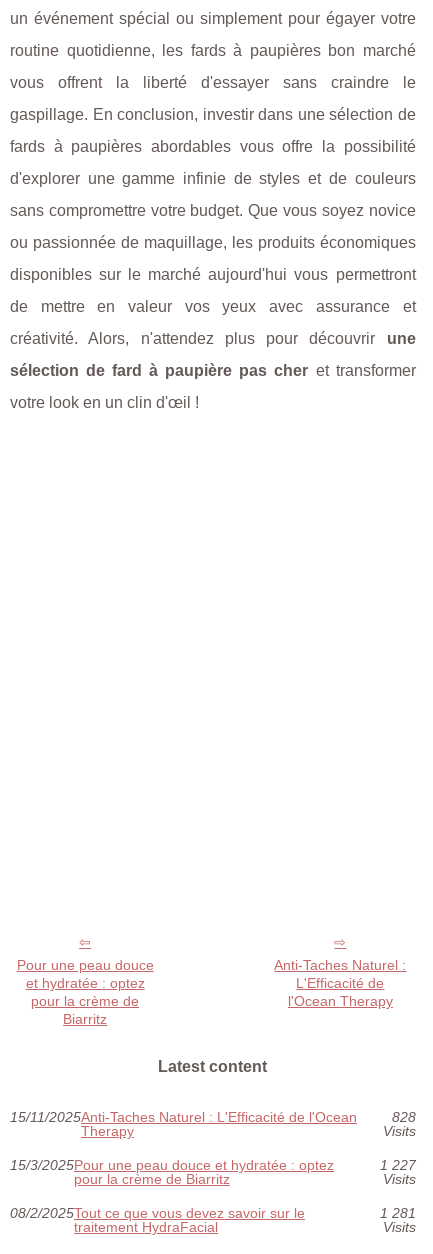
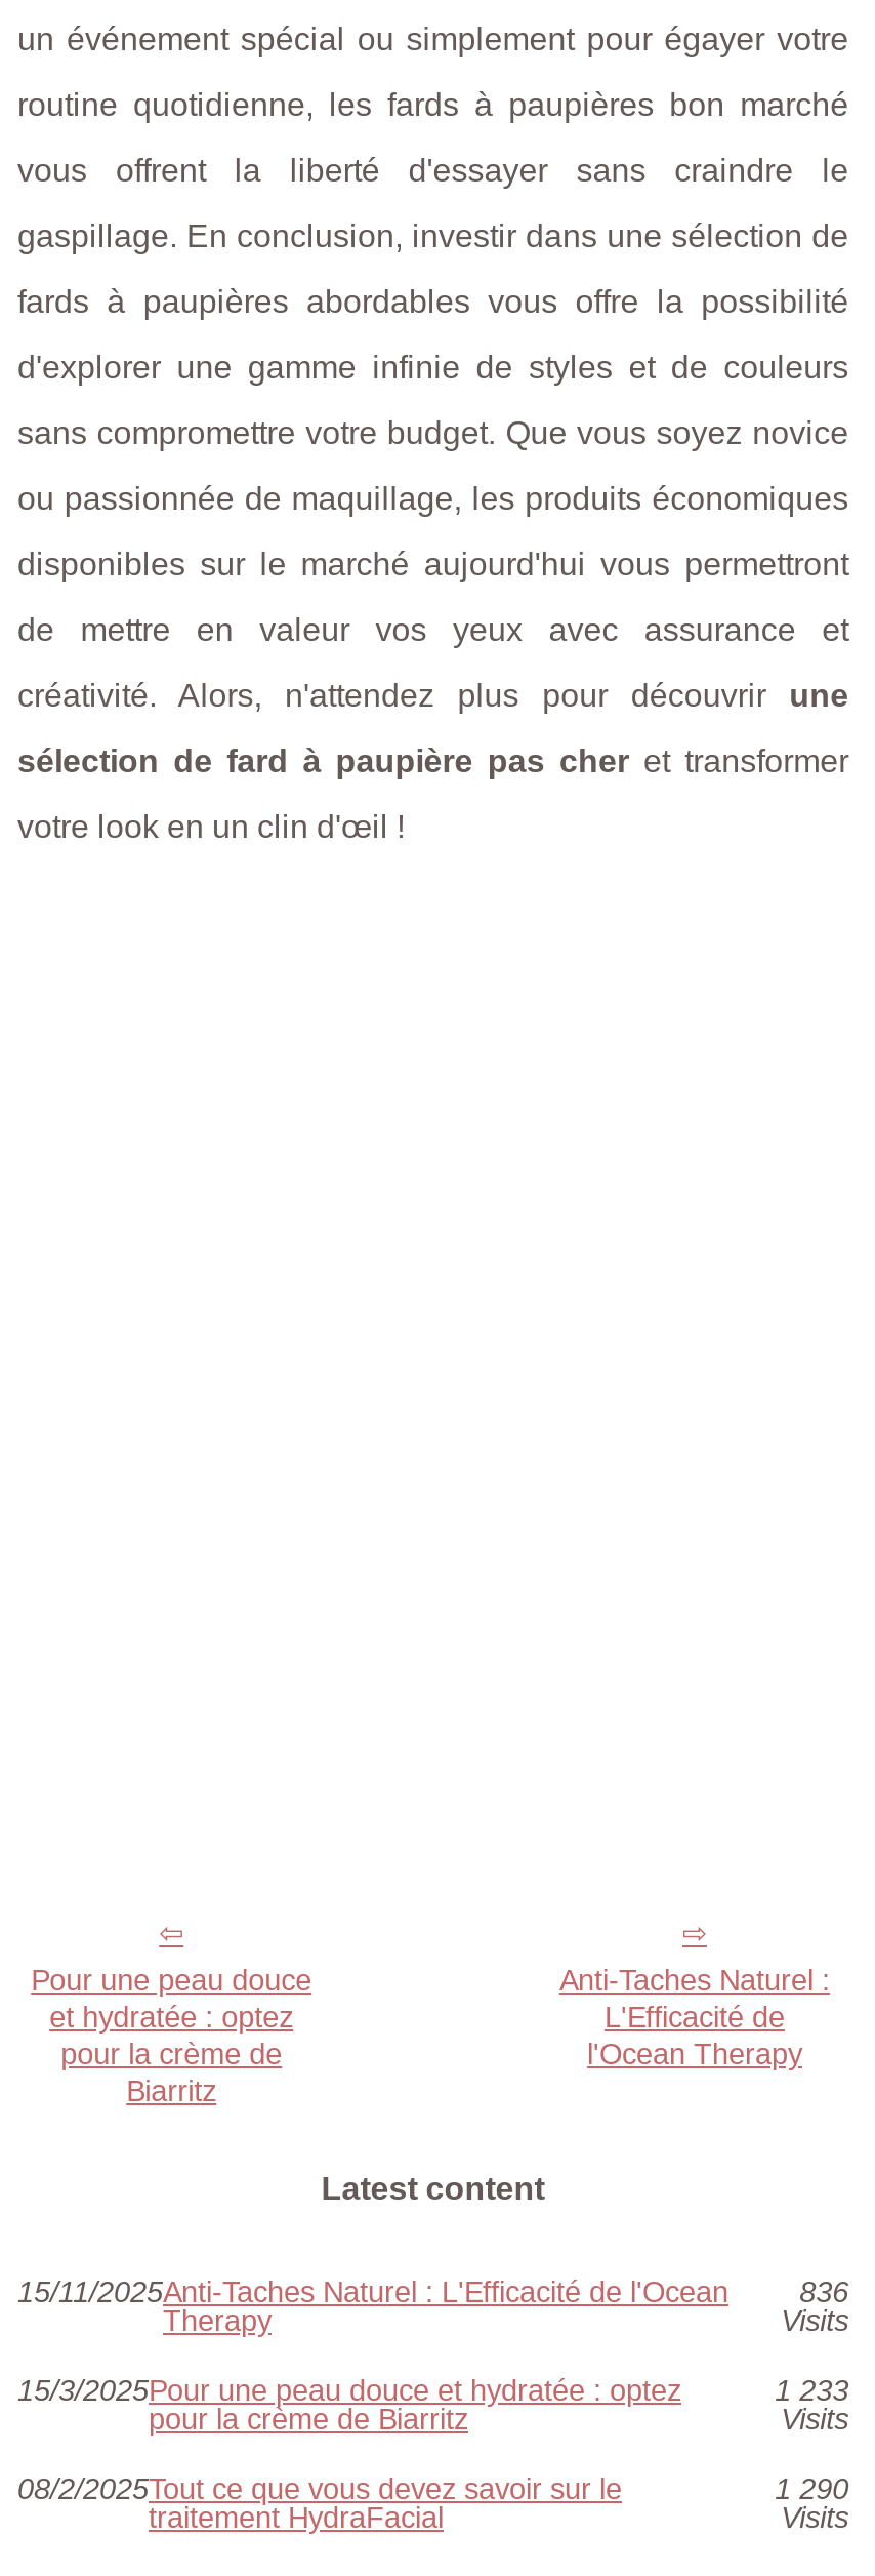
- 828
+ 836

- 1 227
+ 1 233

- 1 281
+ 1 290
